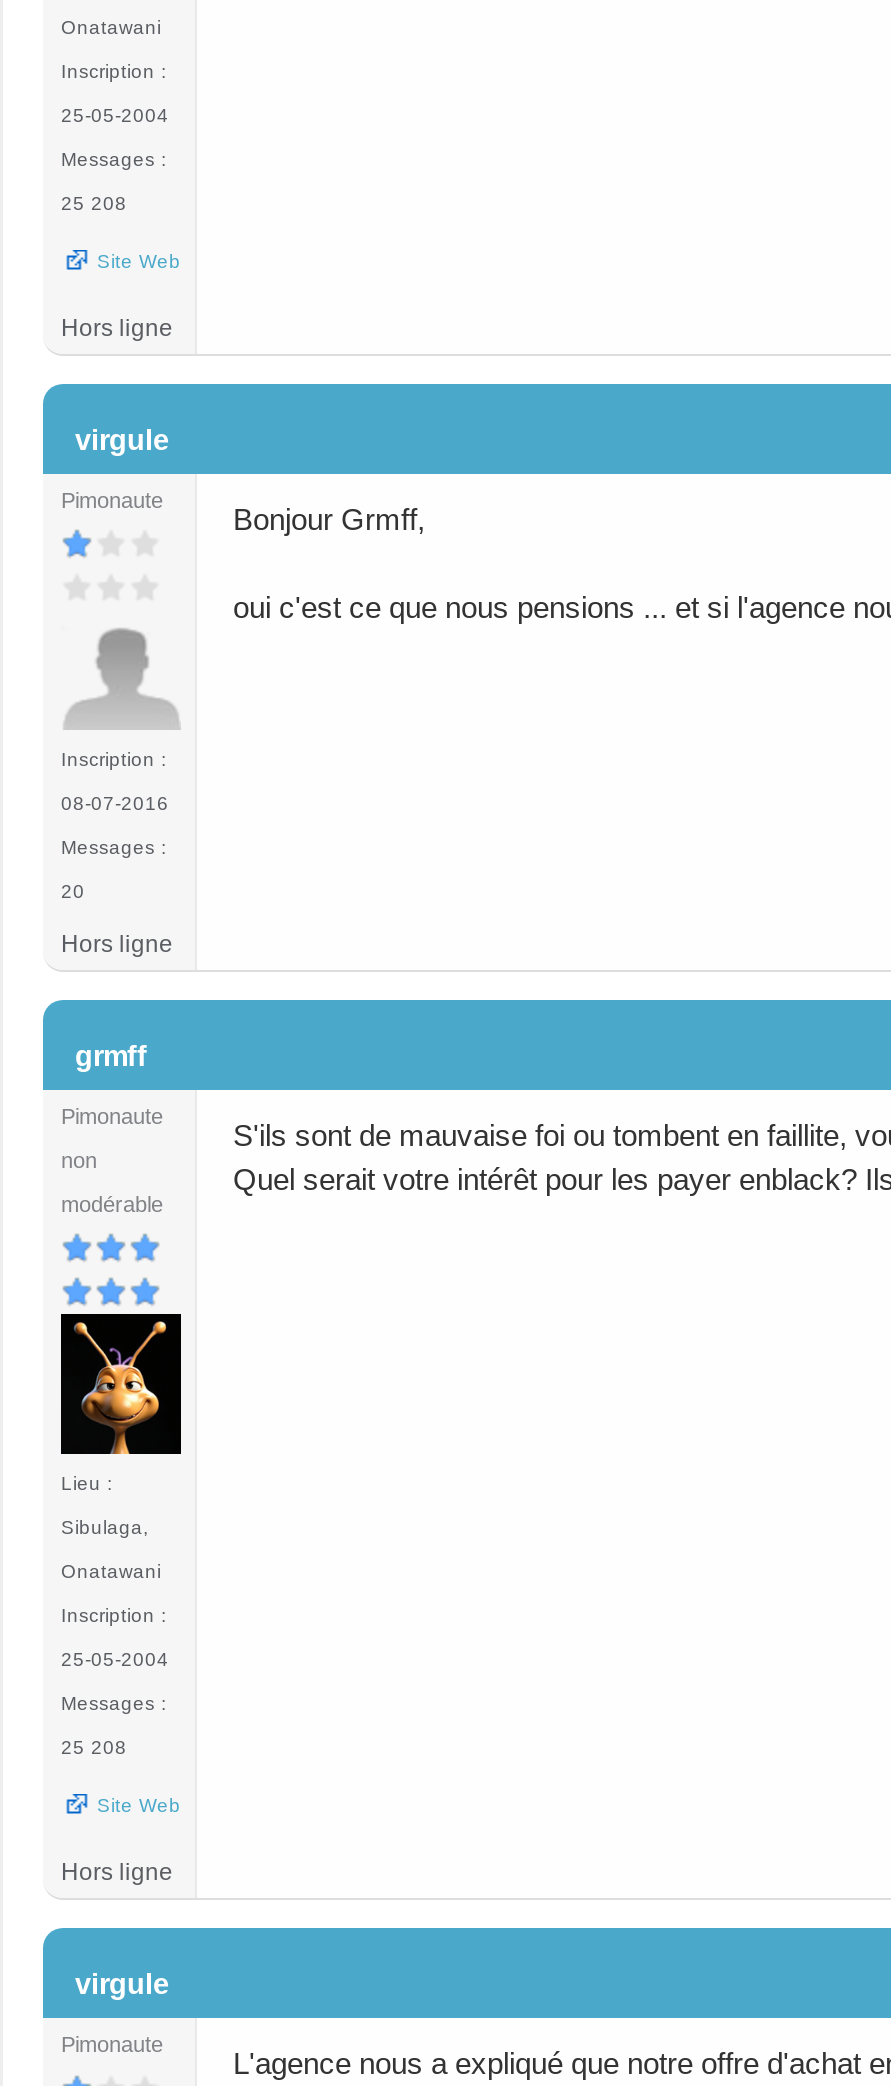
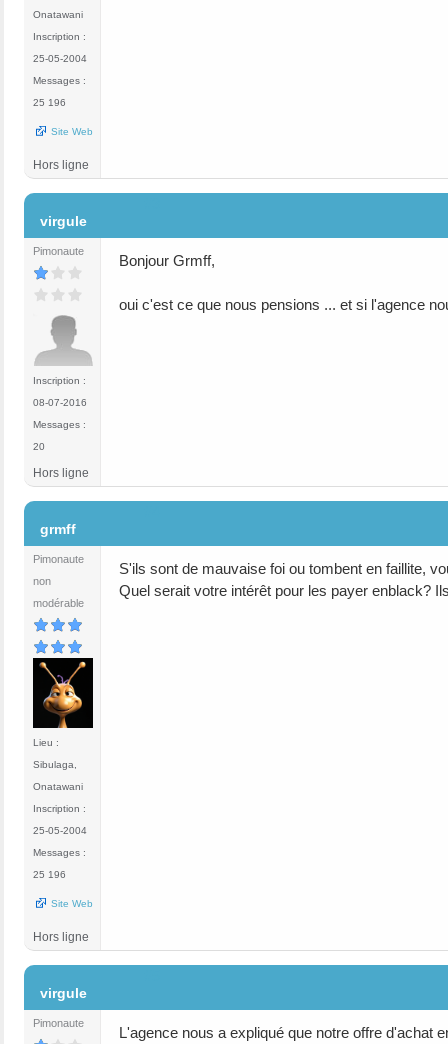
- 25 208
+ 25 196

- 25 208
+ 25 196
